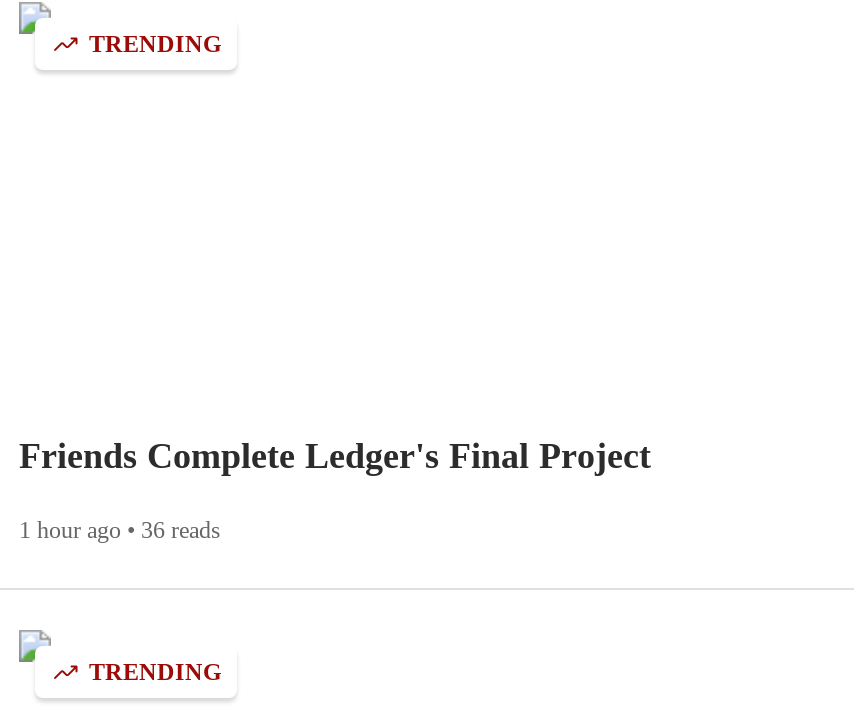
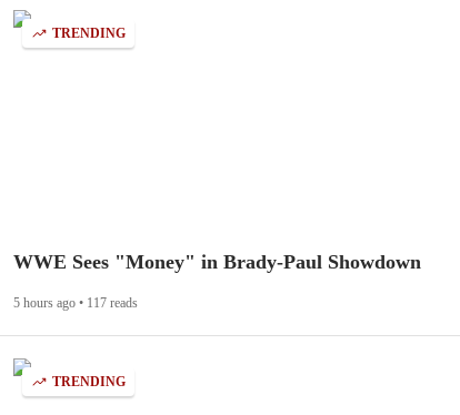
- Friends Complete Ledger's Final Project
+ WWE Sees "Money" in Brady-Paul Showdown

- 1 hour ago • 36 reads
+ 5 hours ago • 117 reads
